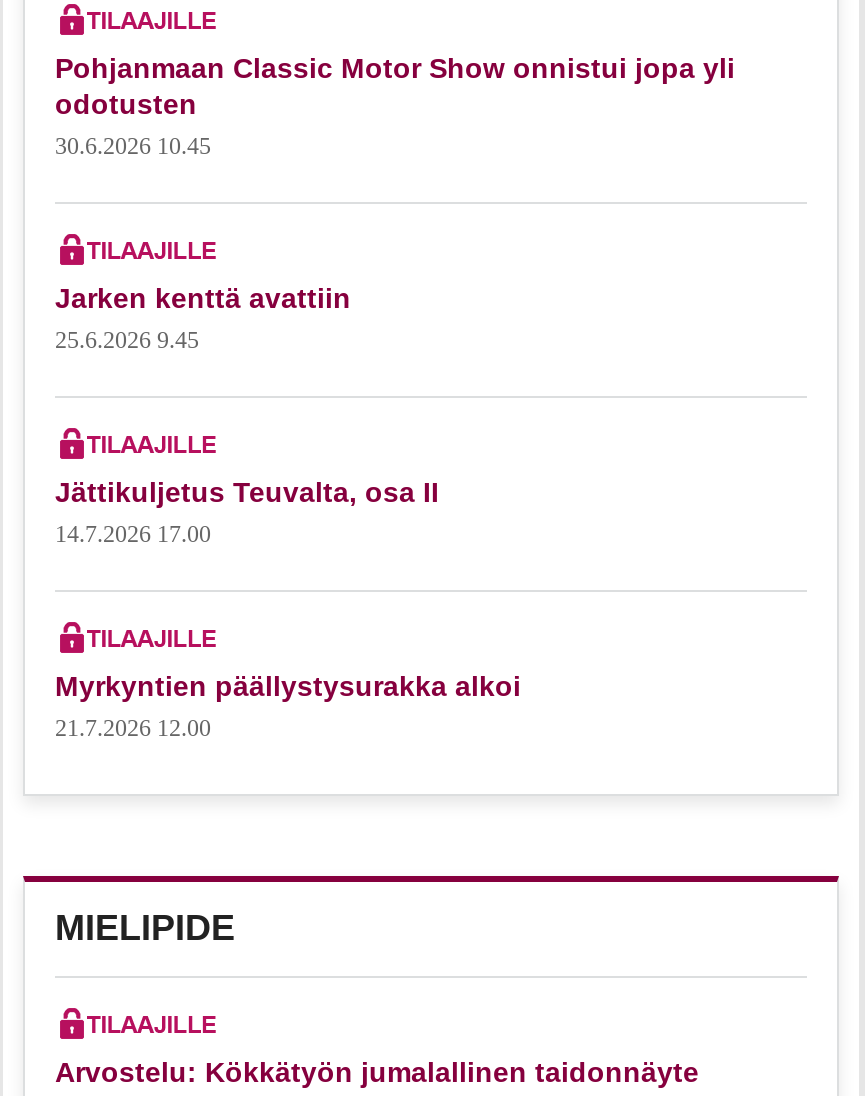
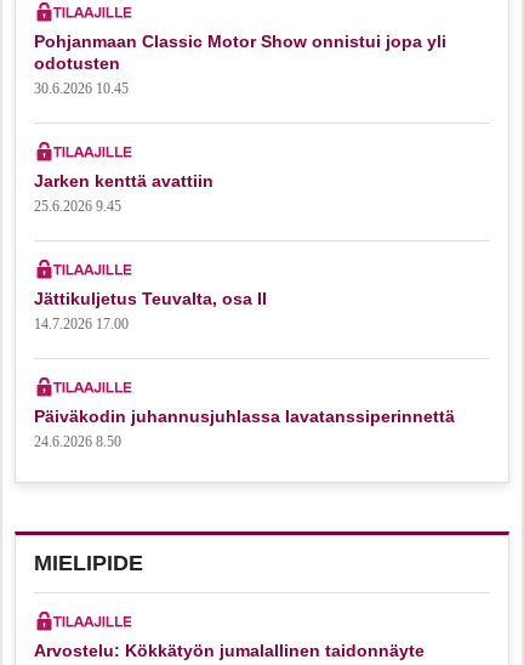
- Myrkyntien päällystysurakka alkoi
- 21.7.2026 12.00
+ Päiväkodin juhannusjuhlassa lavatanssiperinnettä
+ 24.6.2026 8.50
